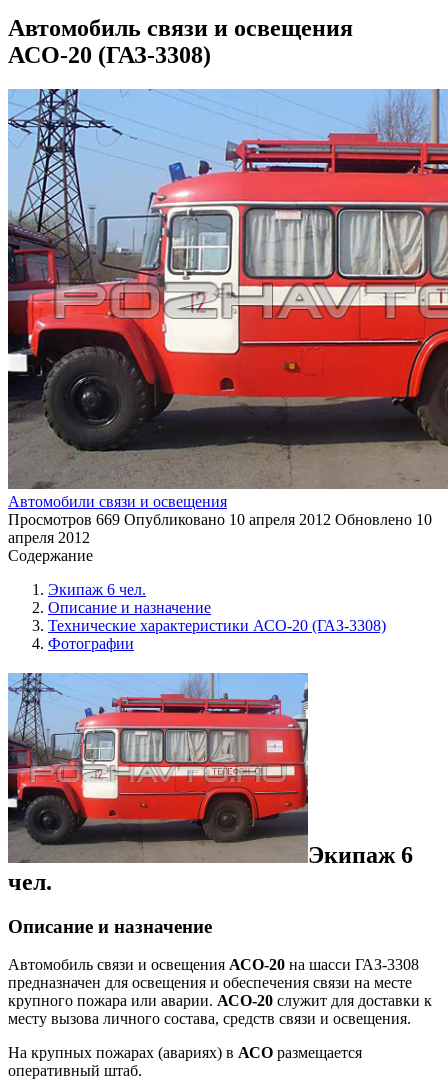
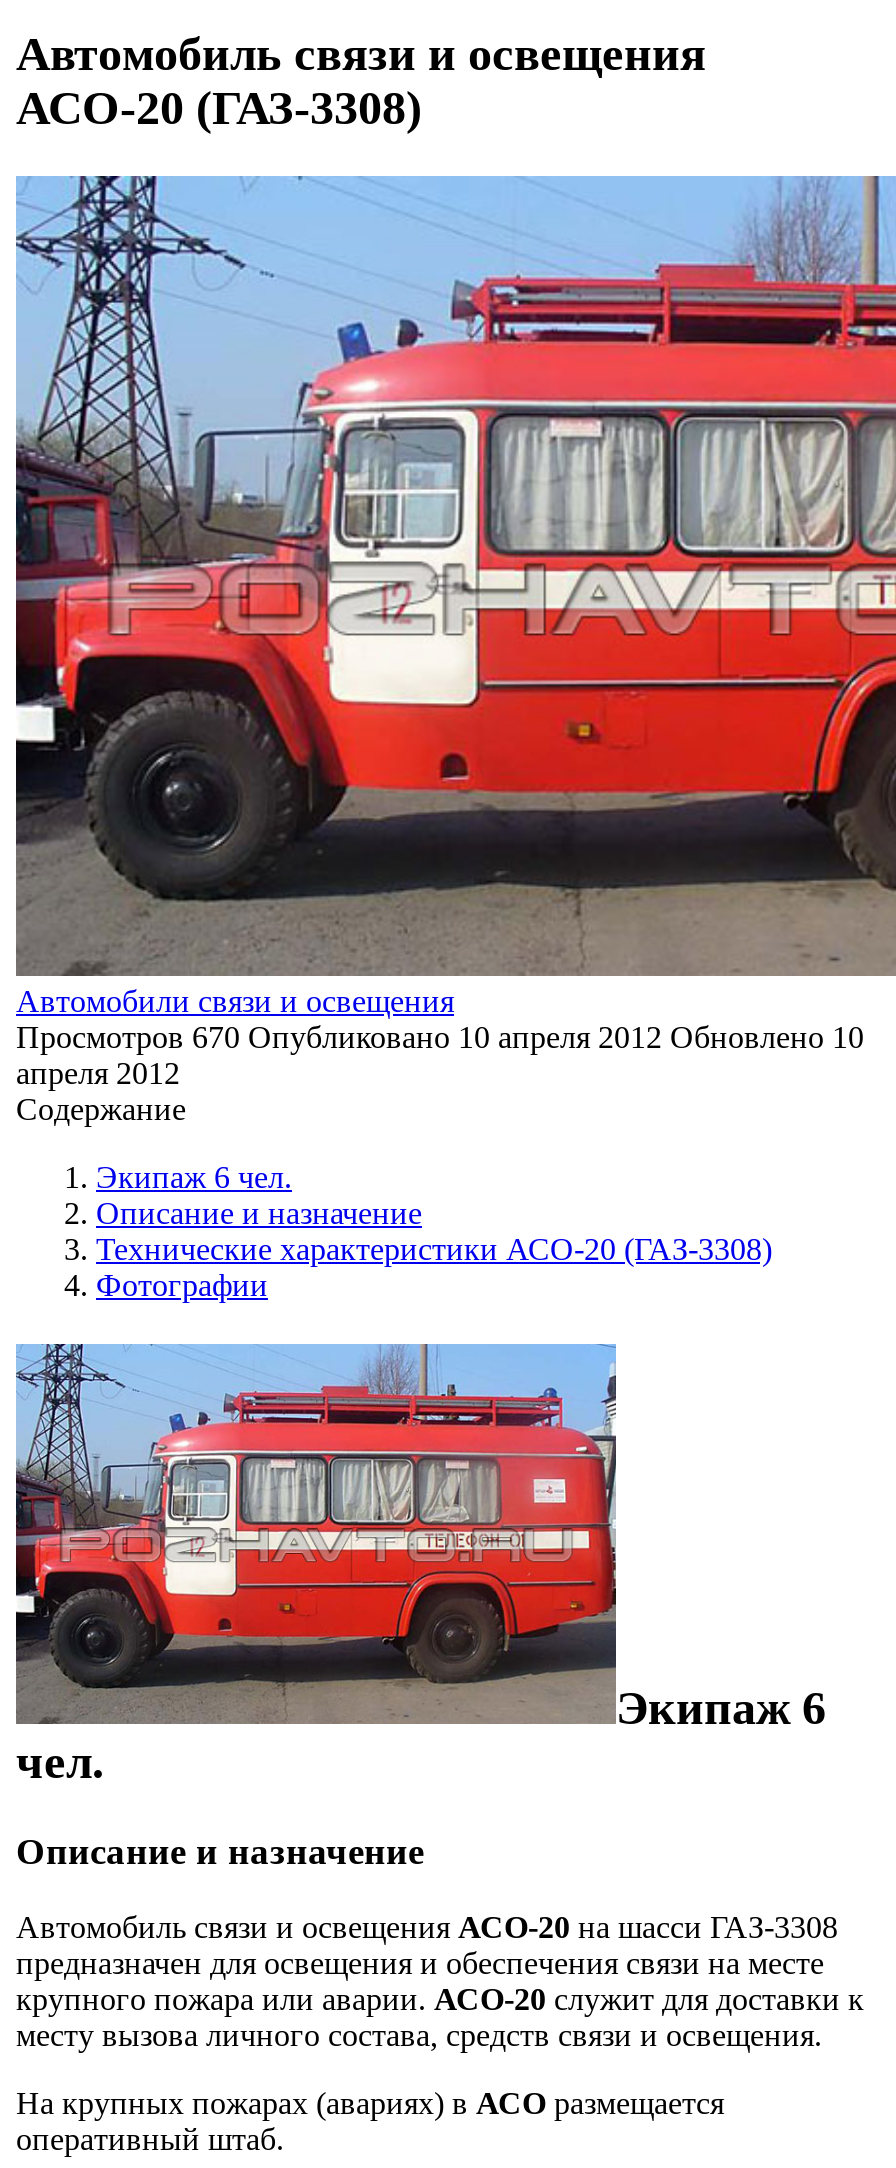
- Просмотров 669 Опубликовано 10 апреля 2012 Обновлено 10
+ Просмотров 670 Опубликовано 10 апреля 2012 Обновлено 10
